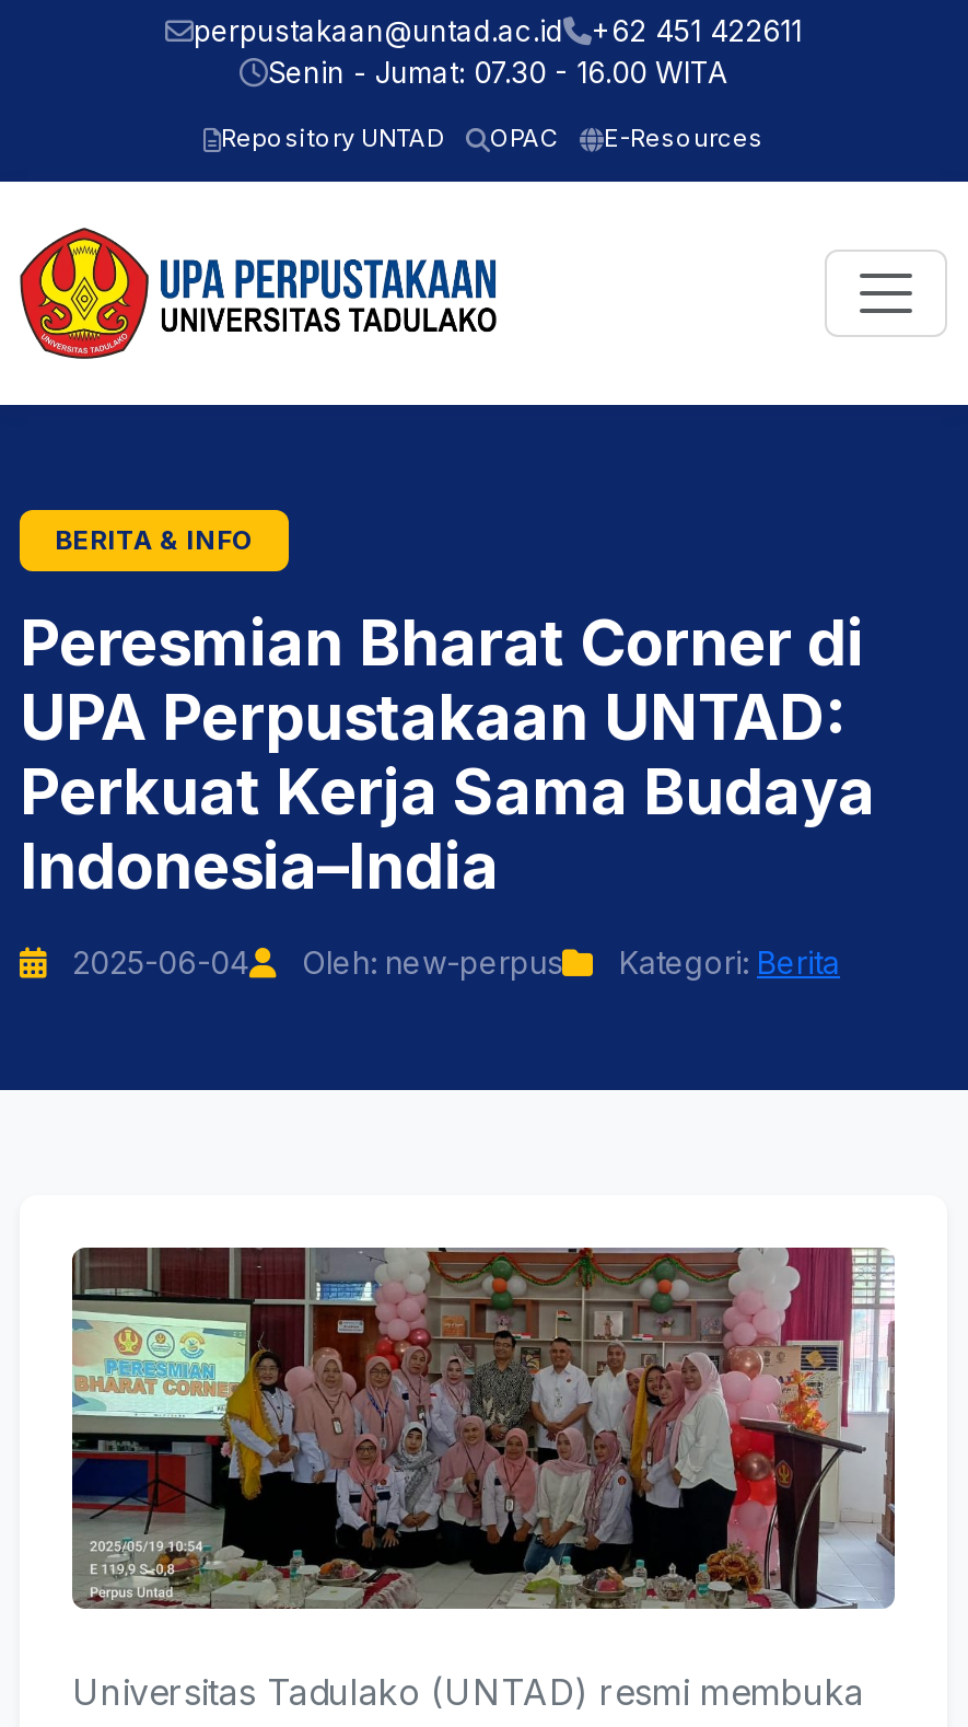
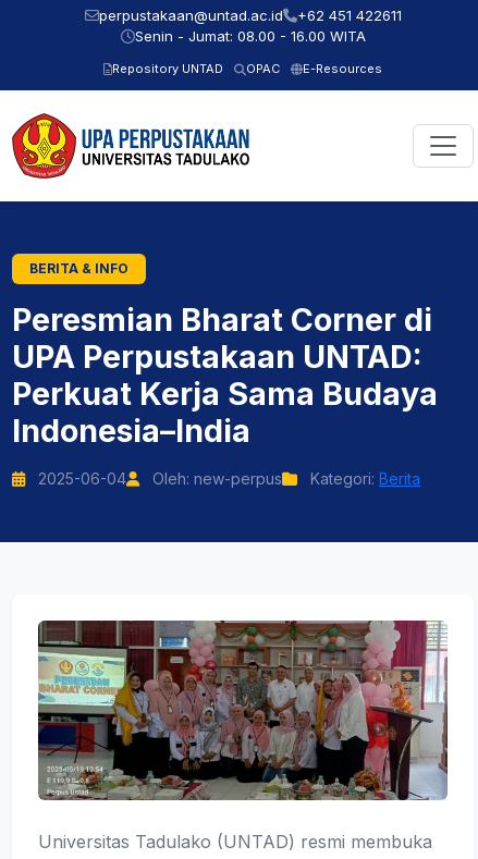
- Senin - Jumat: 07.30 - 16.00 WITA
+ Senin - Jumat: 08.00 - 16.00 WITA
